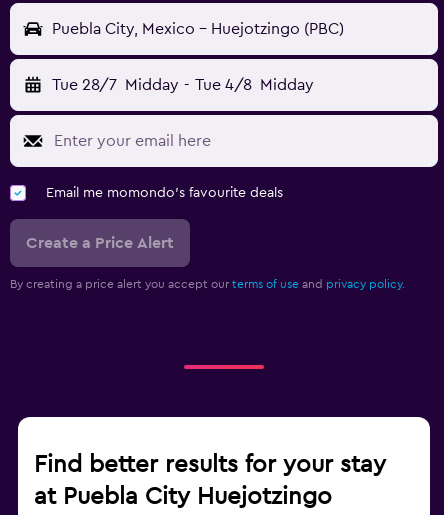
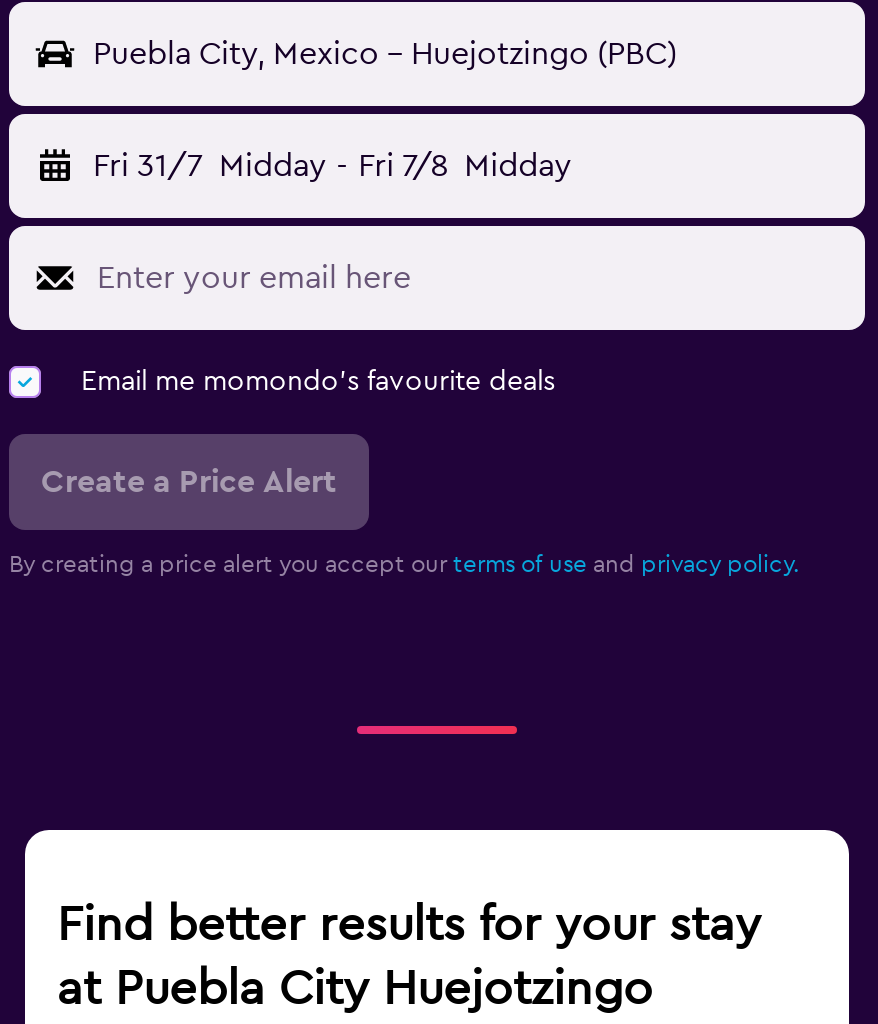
- Tue 28/7 Midday - Tue 4/8 Midday
+ Fri 31/7 Midday - Fri 7/8 Midday
